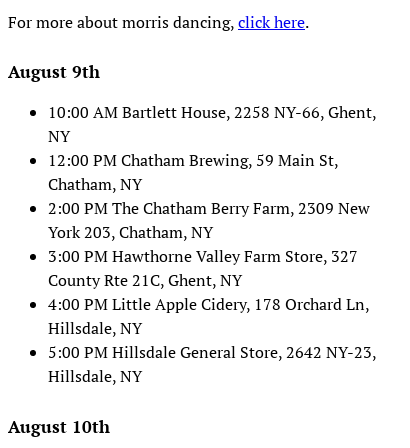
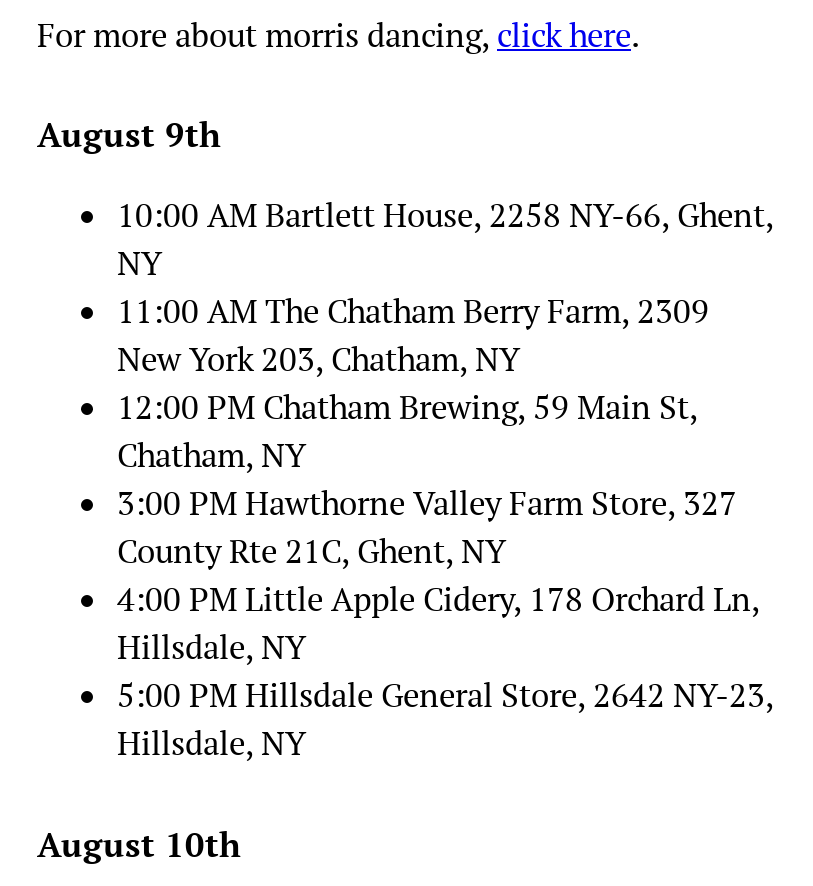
+ 11:00 AM The Chatham Berry Farm, 2309
+ New York 203, Chatham, NY

moved down: 12:00 PM Chatham Brewing, 59 Main St, | Chatham, NY

- 2:00 PM The Chatham Berry Farm, 2309 New
- York 203, Chatham, NY
